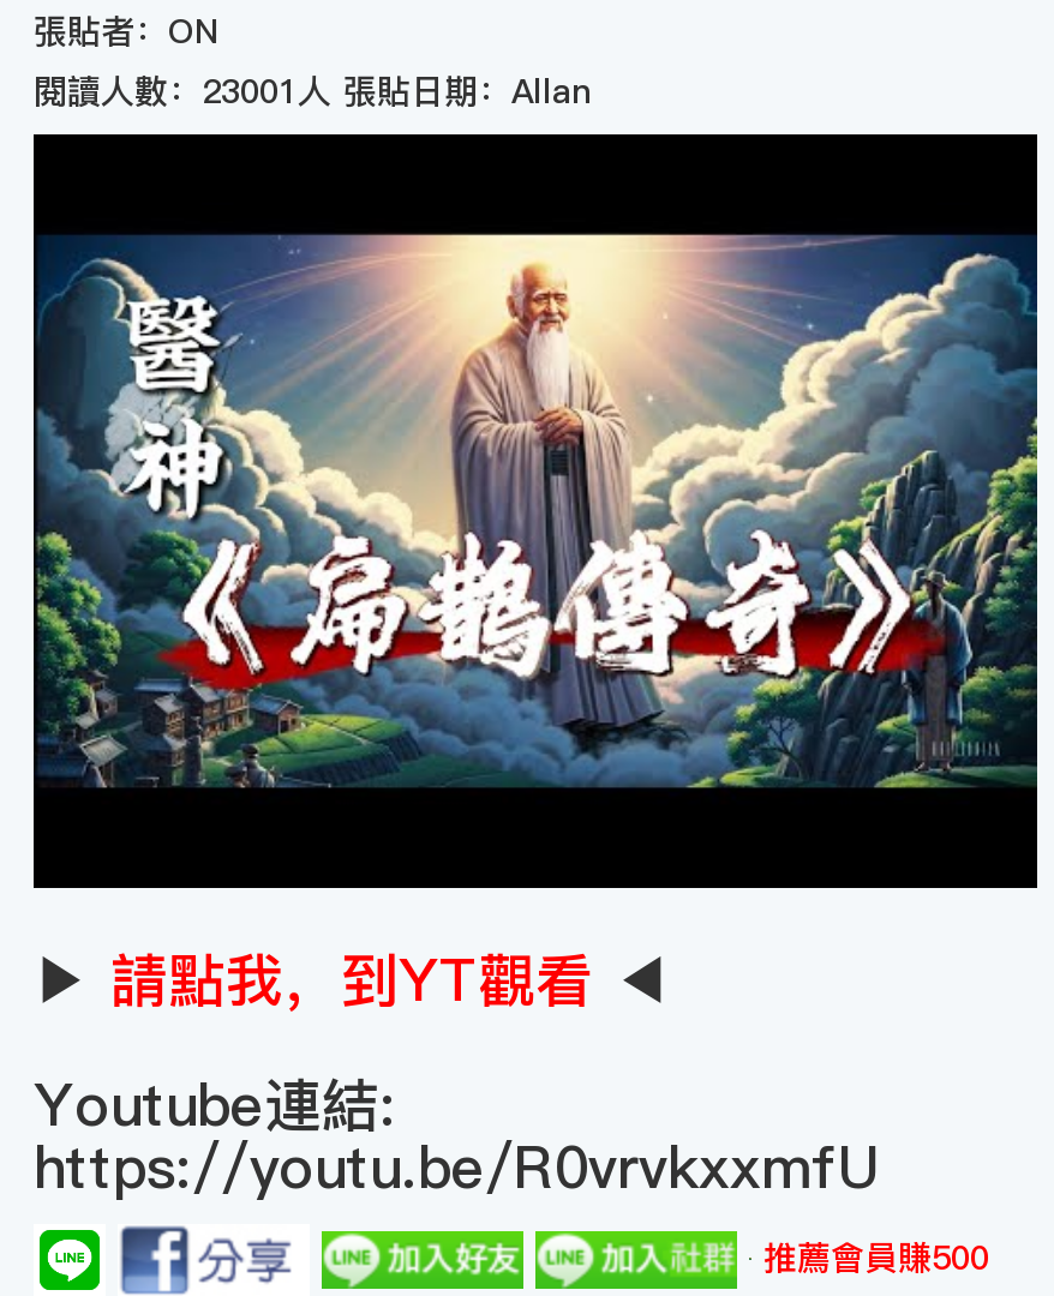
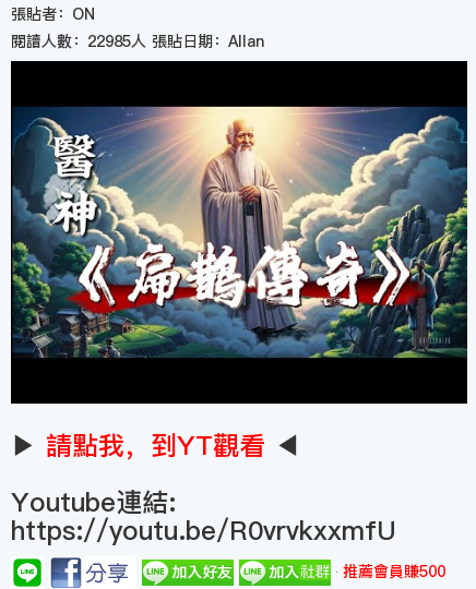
- 閱讀人數：23001人 張貼日期：Allan
+ 閱讀人數：22985人 張貼日期：Allan
